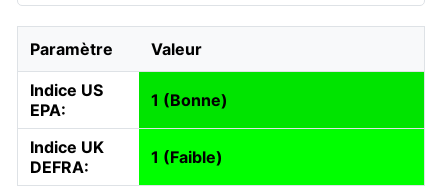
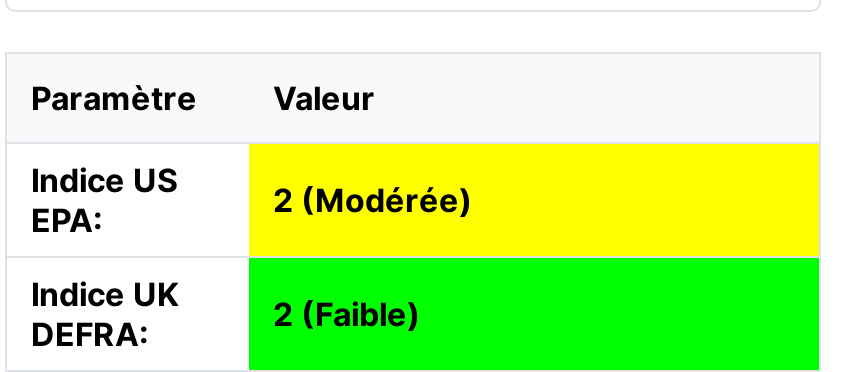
- 1 (Bonne)
+ 2 (Modérée)

- 1 (Faible)
+ 2 (Faible)
